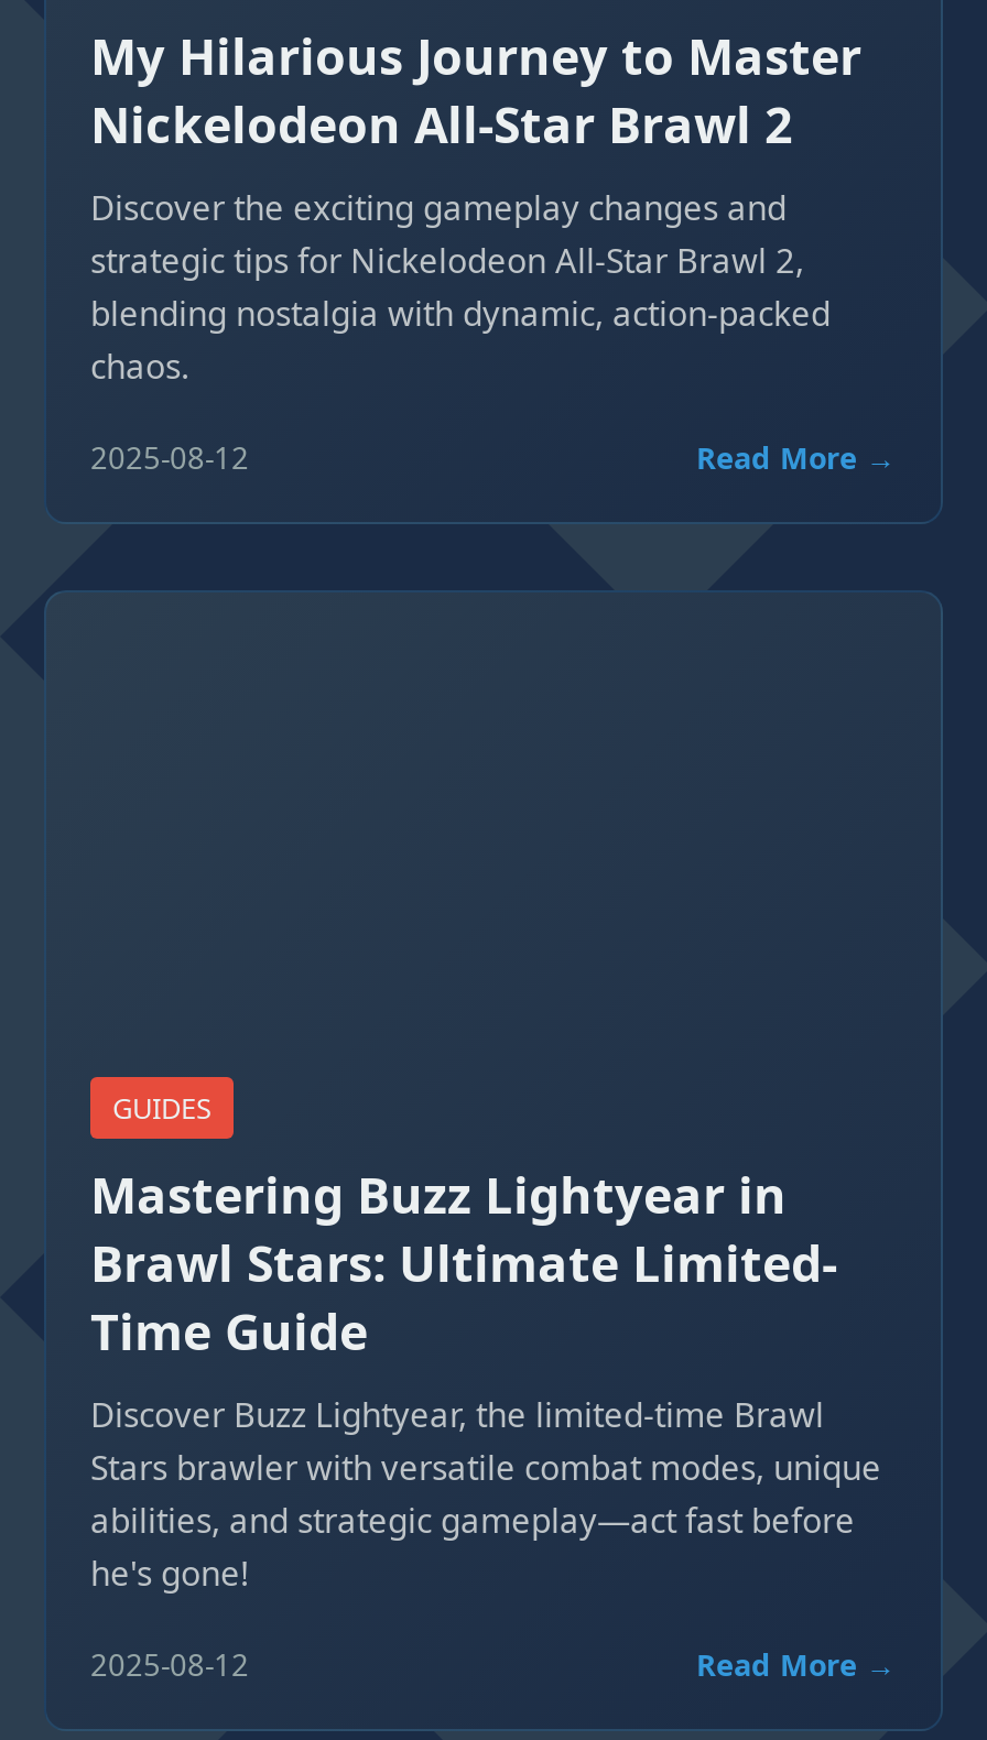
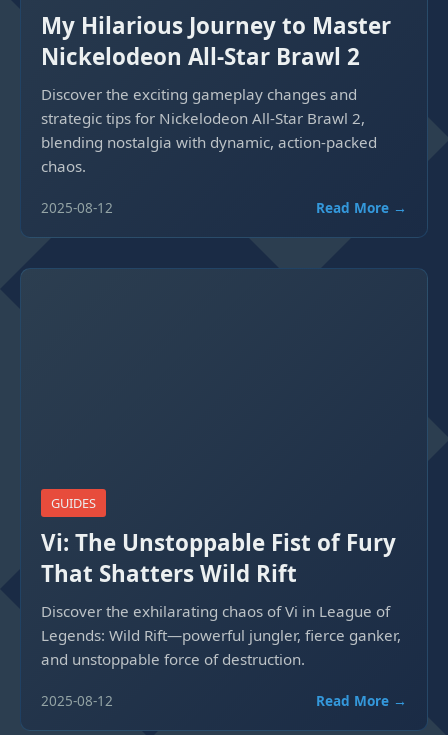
- Mastering Buzz Lightyear in
- Brawl Stars: Ultimate Limited-
- Time Guide
- Discover Buzz Lightyear, the limited-time Brawl
- Stars brawler with versatile combat modes, unique
- abilities, and strategic gameplay—act fast before
- he's gone!
+ Vi: The Unstoppable Fist of Fury
+ That Shatters Wild Rift
+ Discover the exhilarating chaos of Vi in League of
+ Legends: Wild Rift—powerful jungler, fierce ganker,
+ and unstoppable force of destruction.
